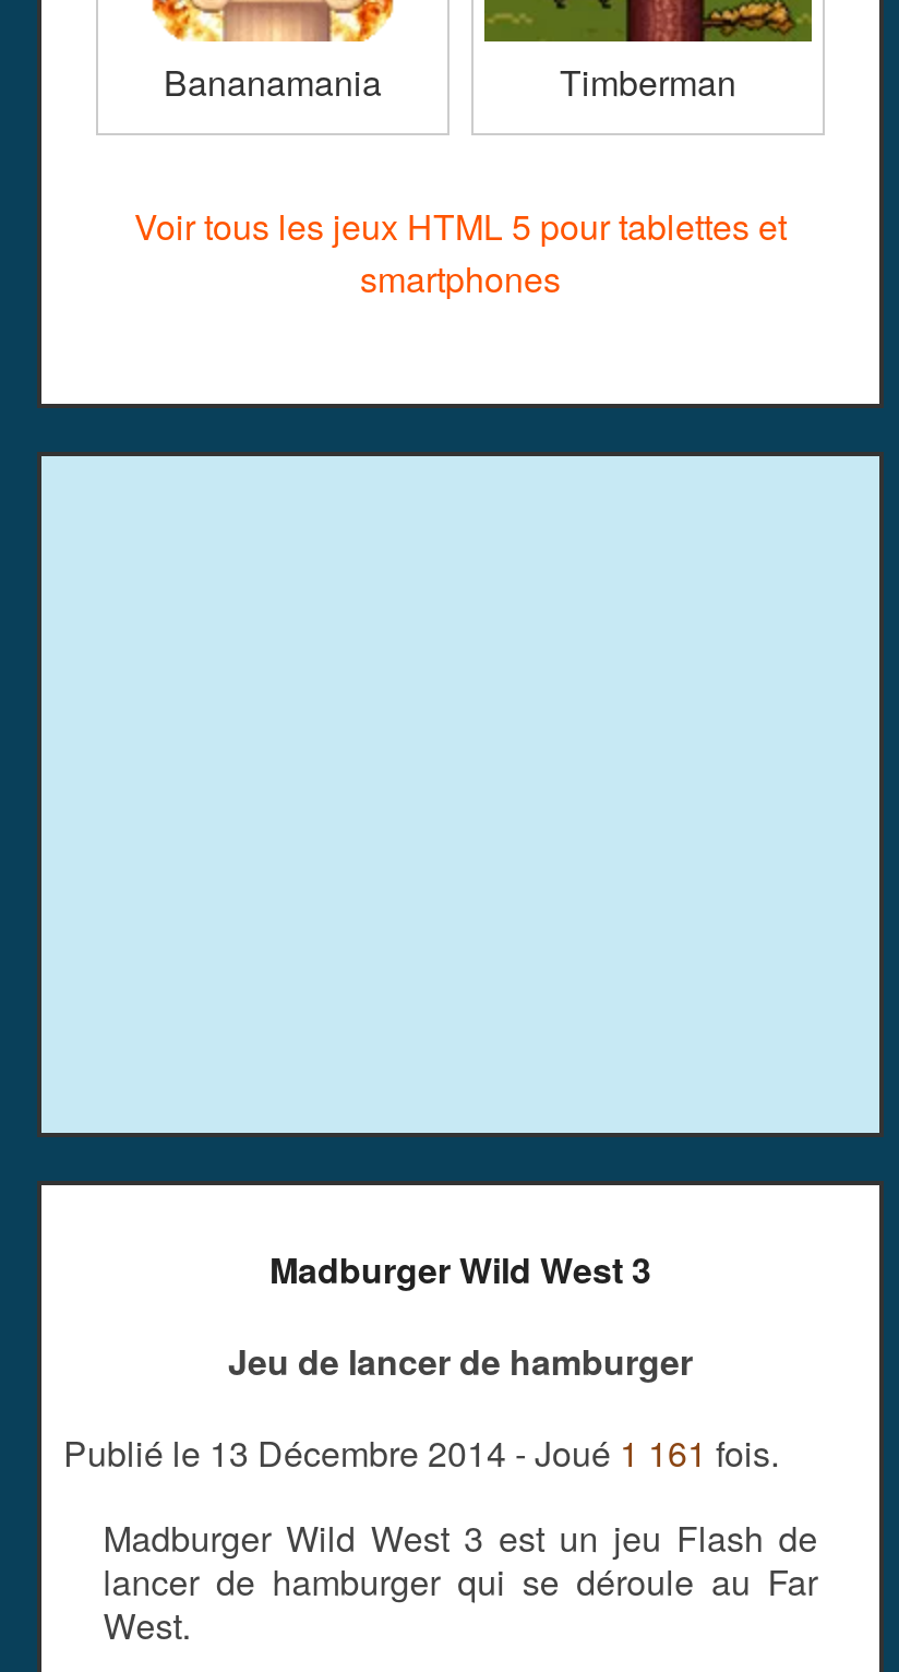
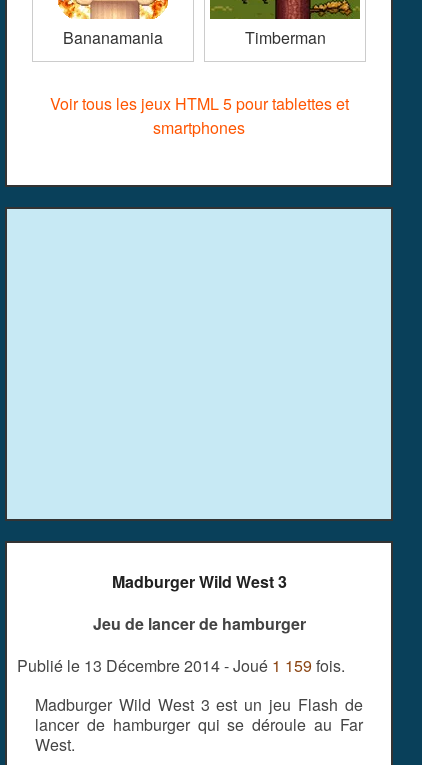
- Publié le 13 Décembre 2014 - Joué 1 161 fois.
+ Publié le 13 Décembre 2014 - Joué 1 159 fois.
